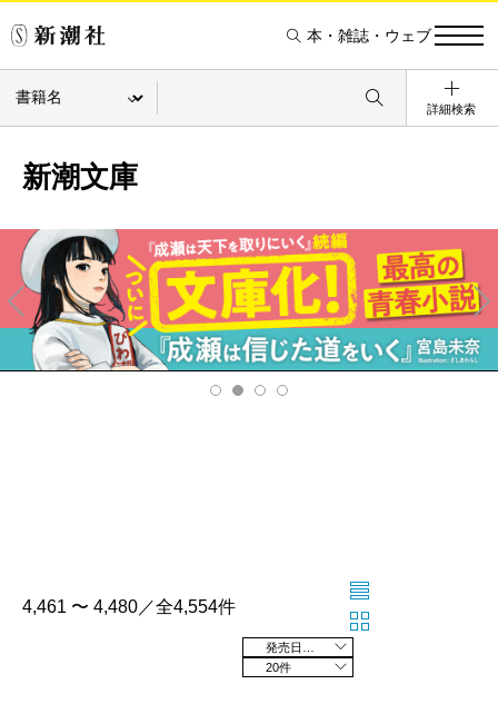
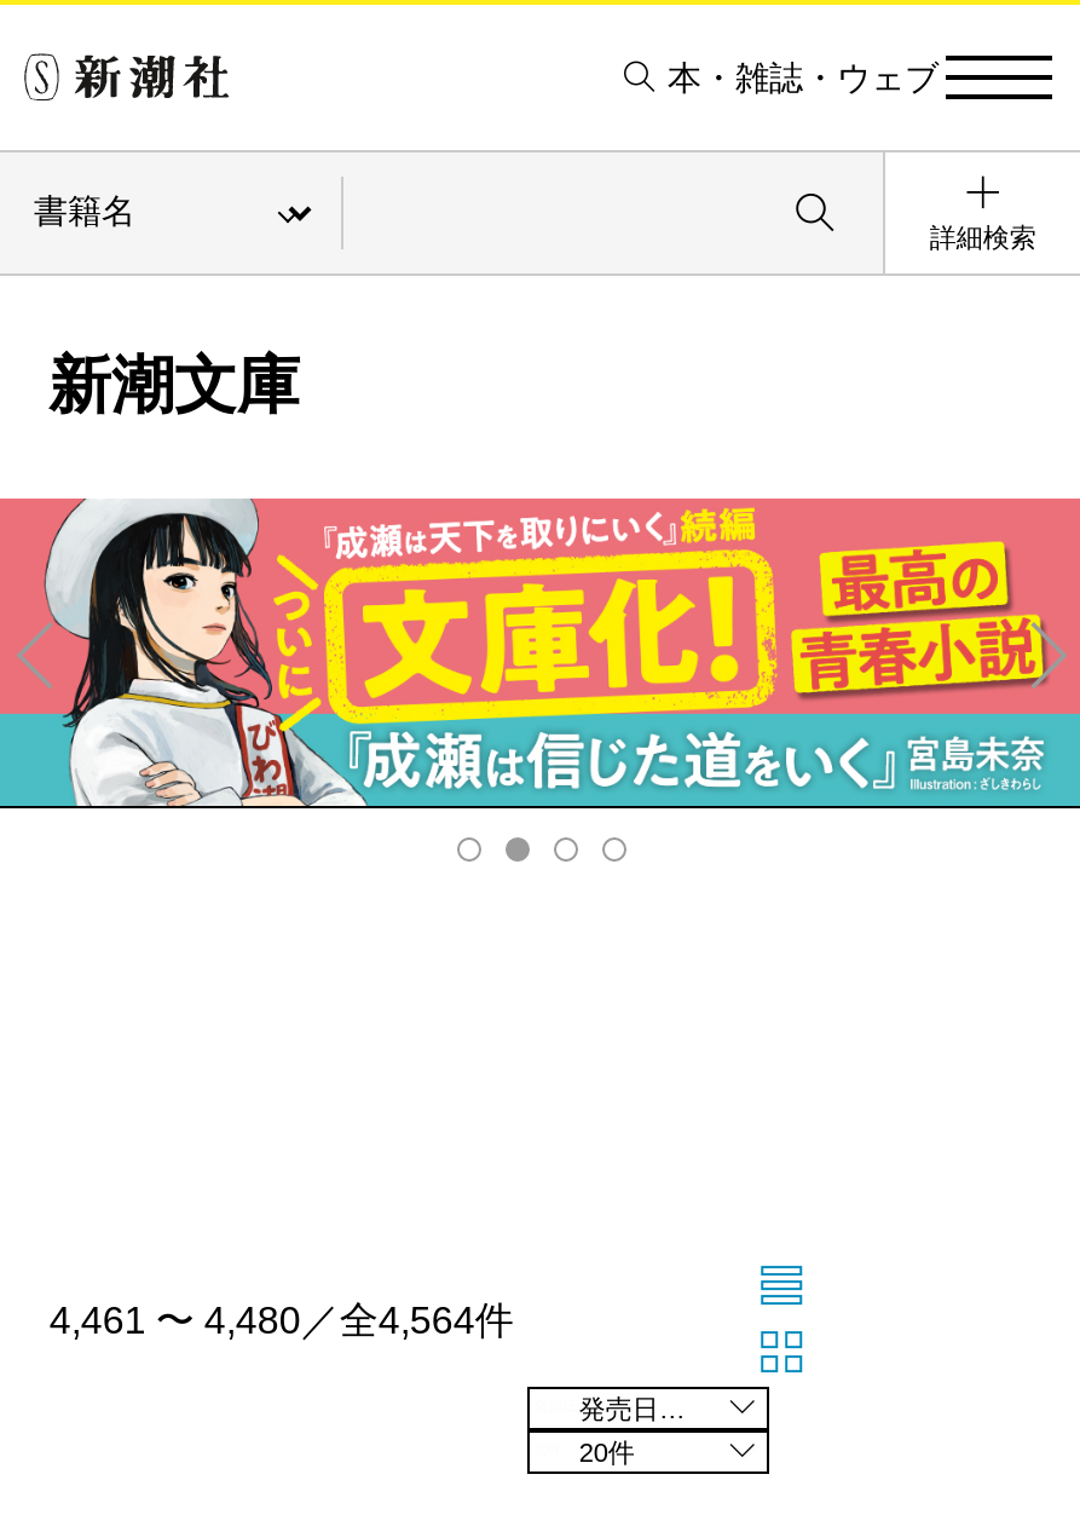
- 4,461 〜 4,480／全4,554件
+ 4,461 〜 4,480／全4,564件
